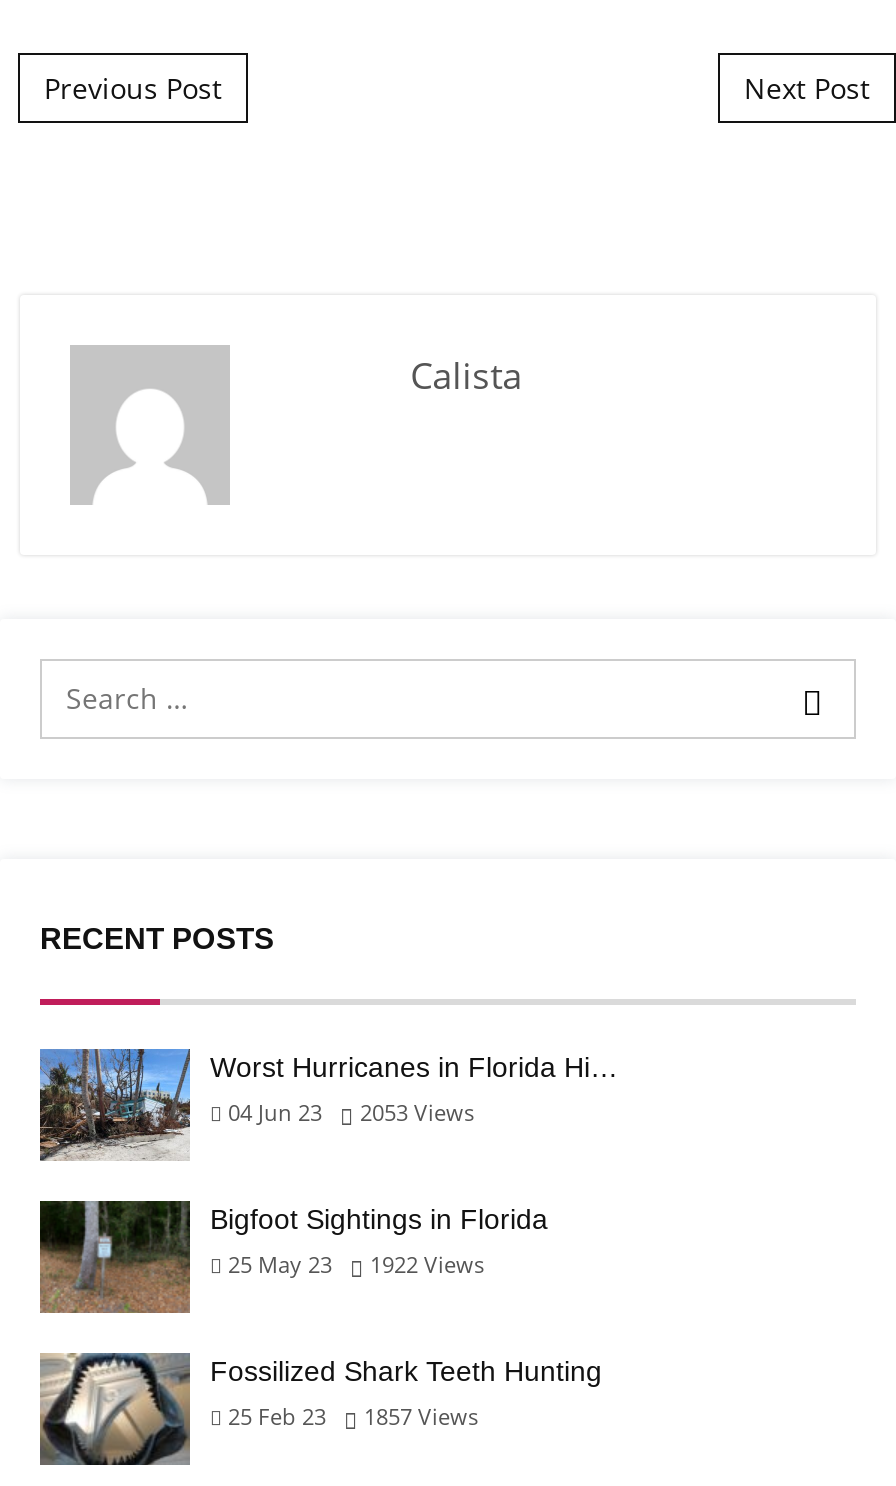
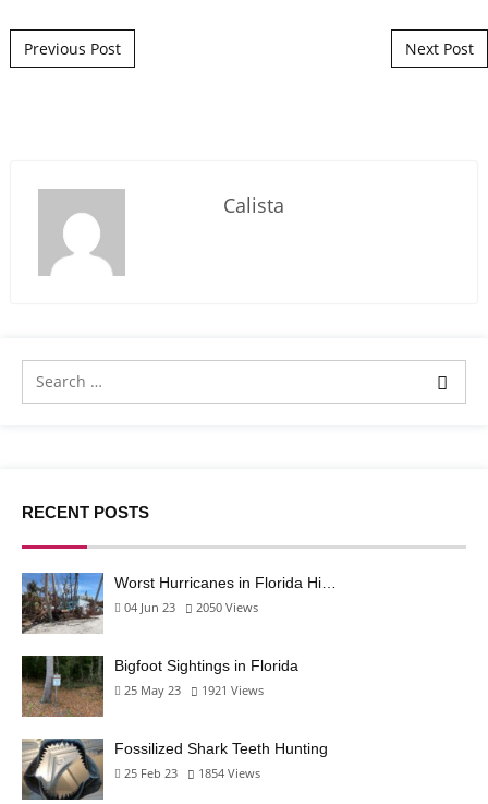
- 04 Jun 23 2053 Views
+ 04 Jun 23 2050 Views

- 25 May 23 1922 Views
+ 25 May 23 1921 Views

- 25 Feb 23 1857 Views
+ 25 Feb 23 1854 Views
